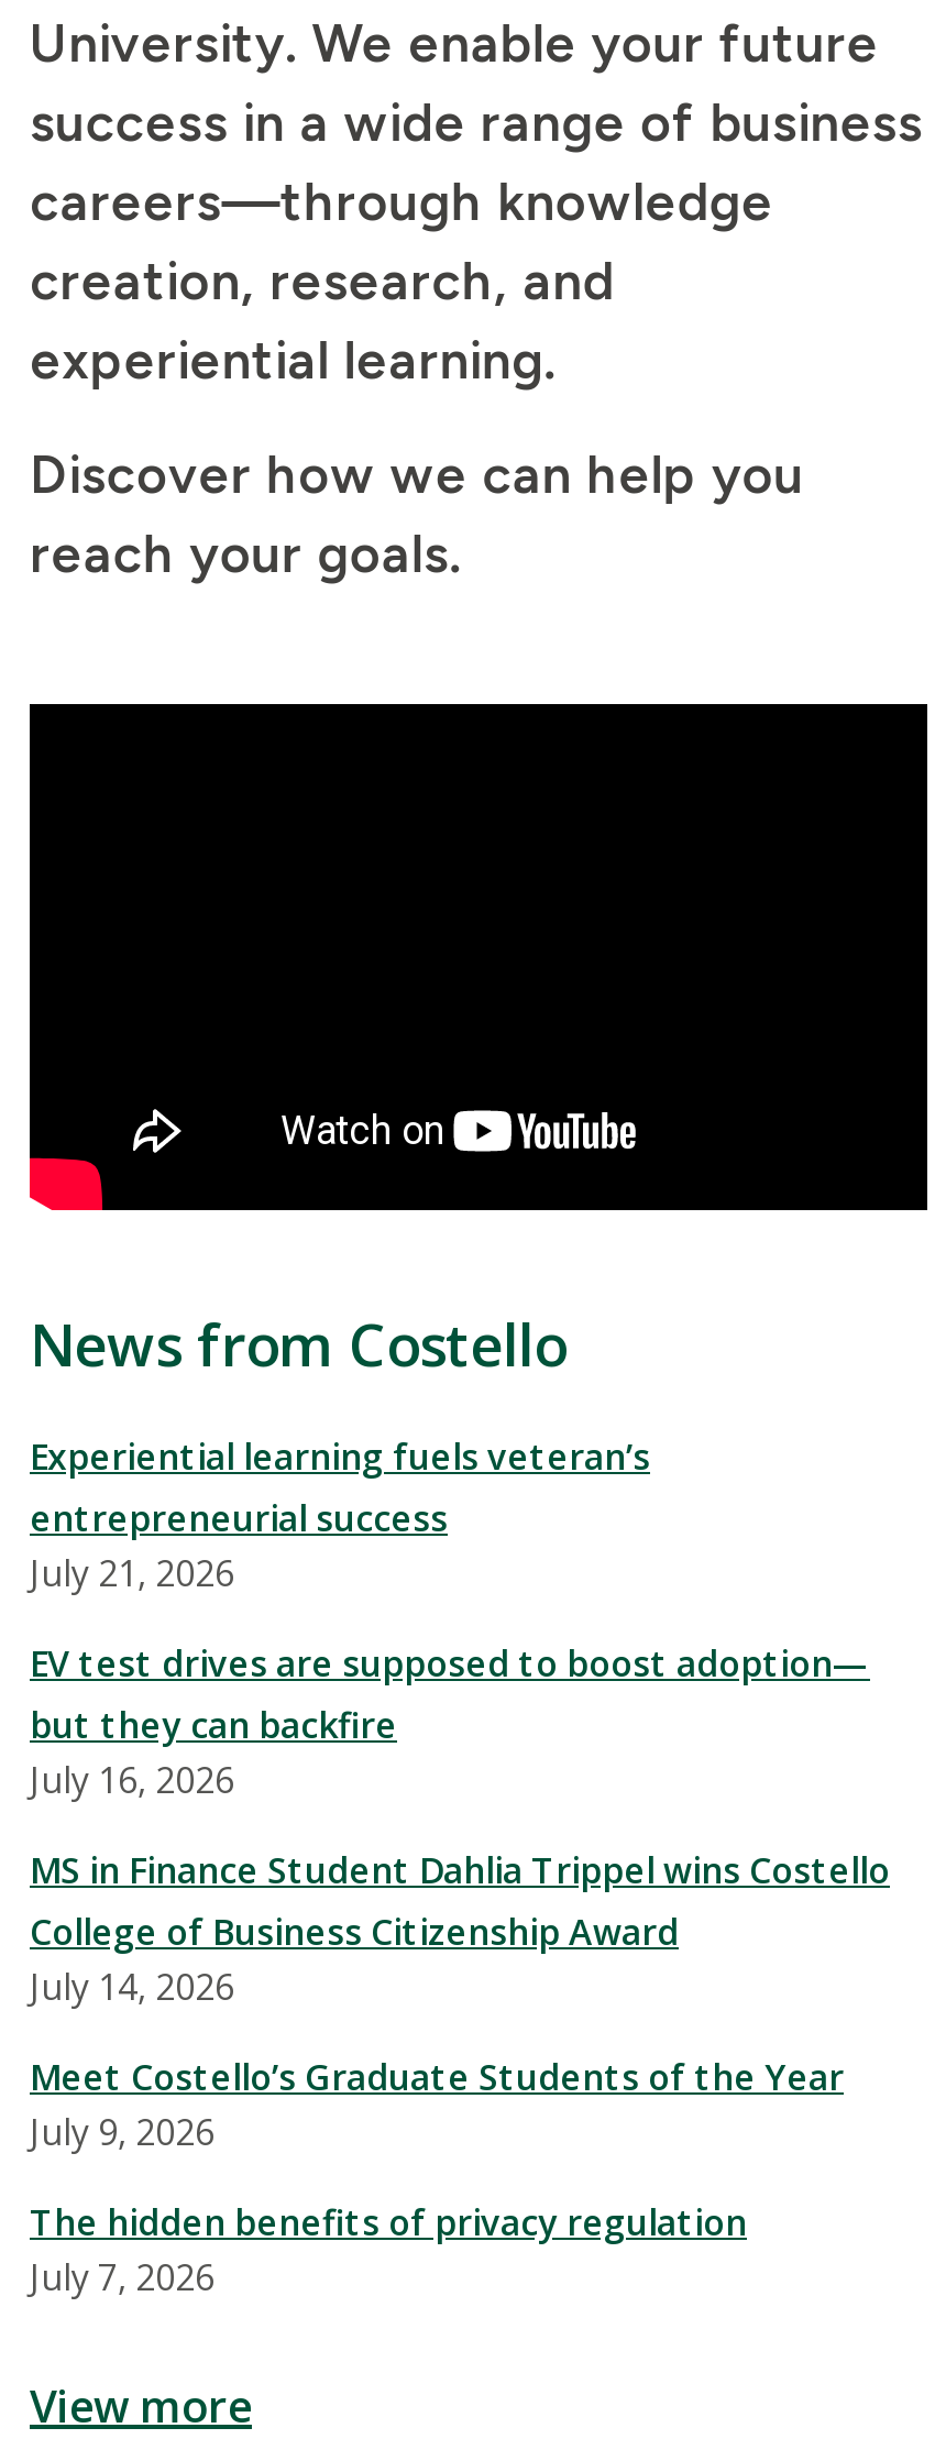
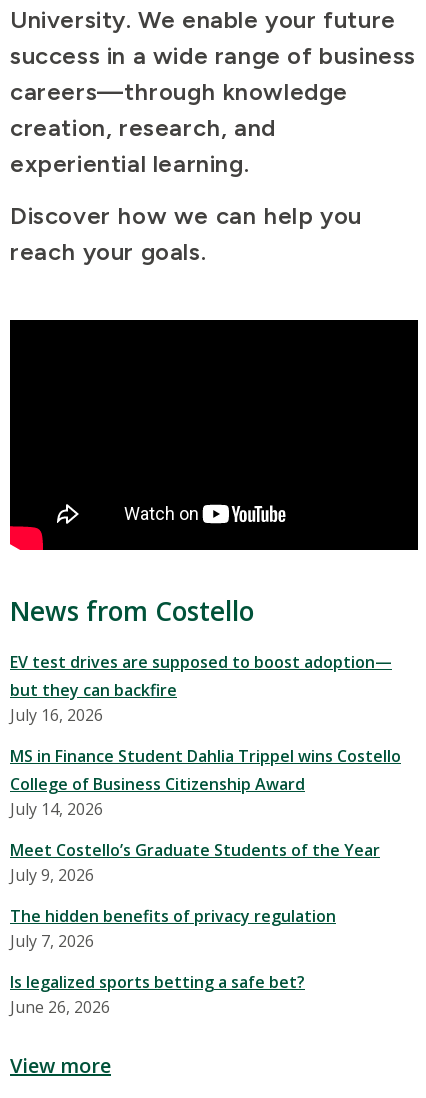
- Experiential learning fuels veteran’s
- entrepreneurial success
- July 21, 2026

moved up: EV test drives are supposed to boost adoption— | but they can backfire | July 16, 2026 | ... | The hidden benefits of privacy regulation | July 7, 2026

+ Is legalized sports betting a safe bet?
+ June 26, 2026
